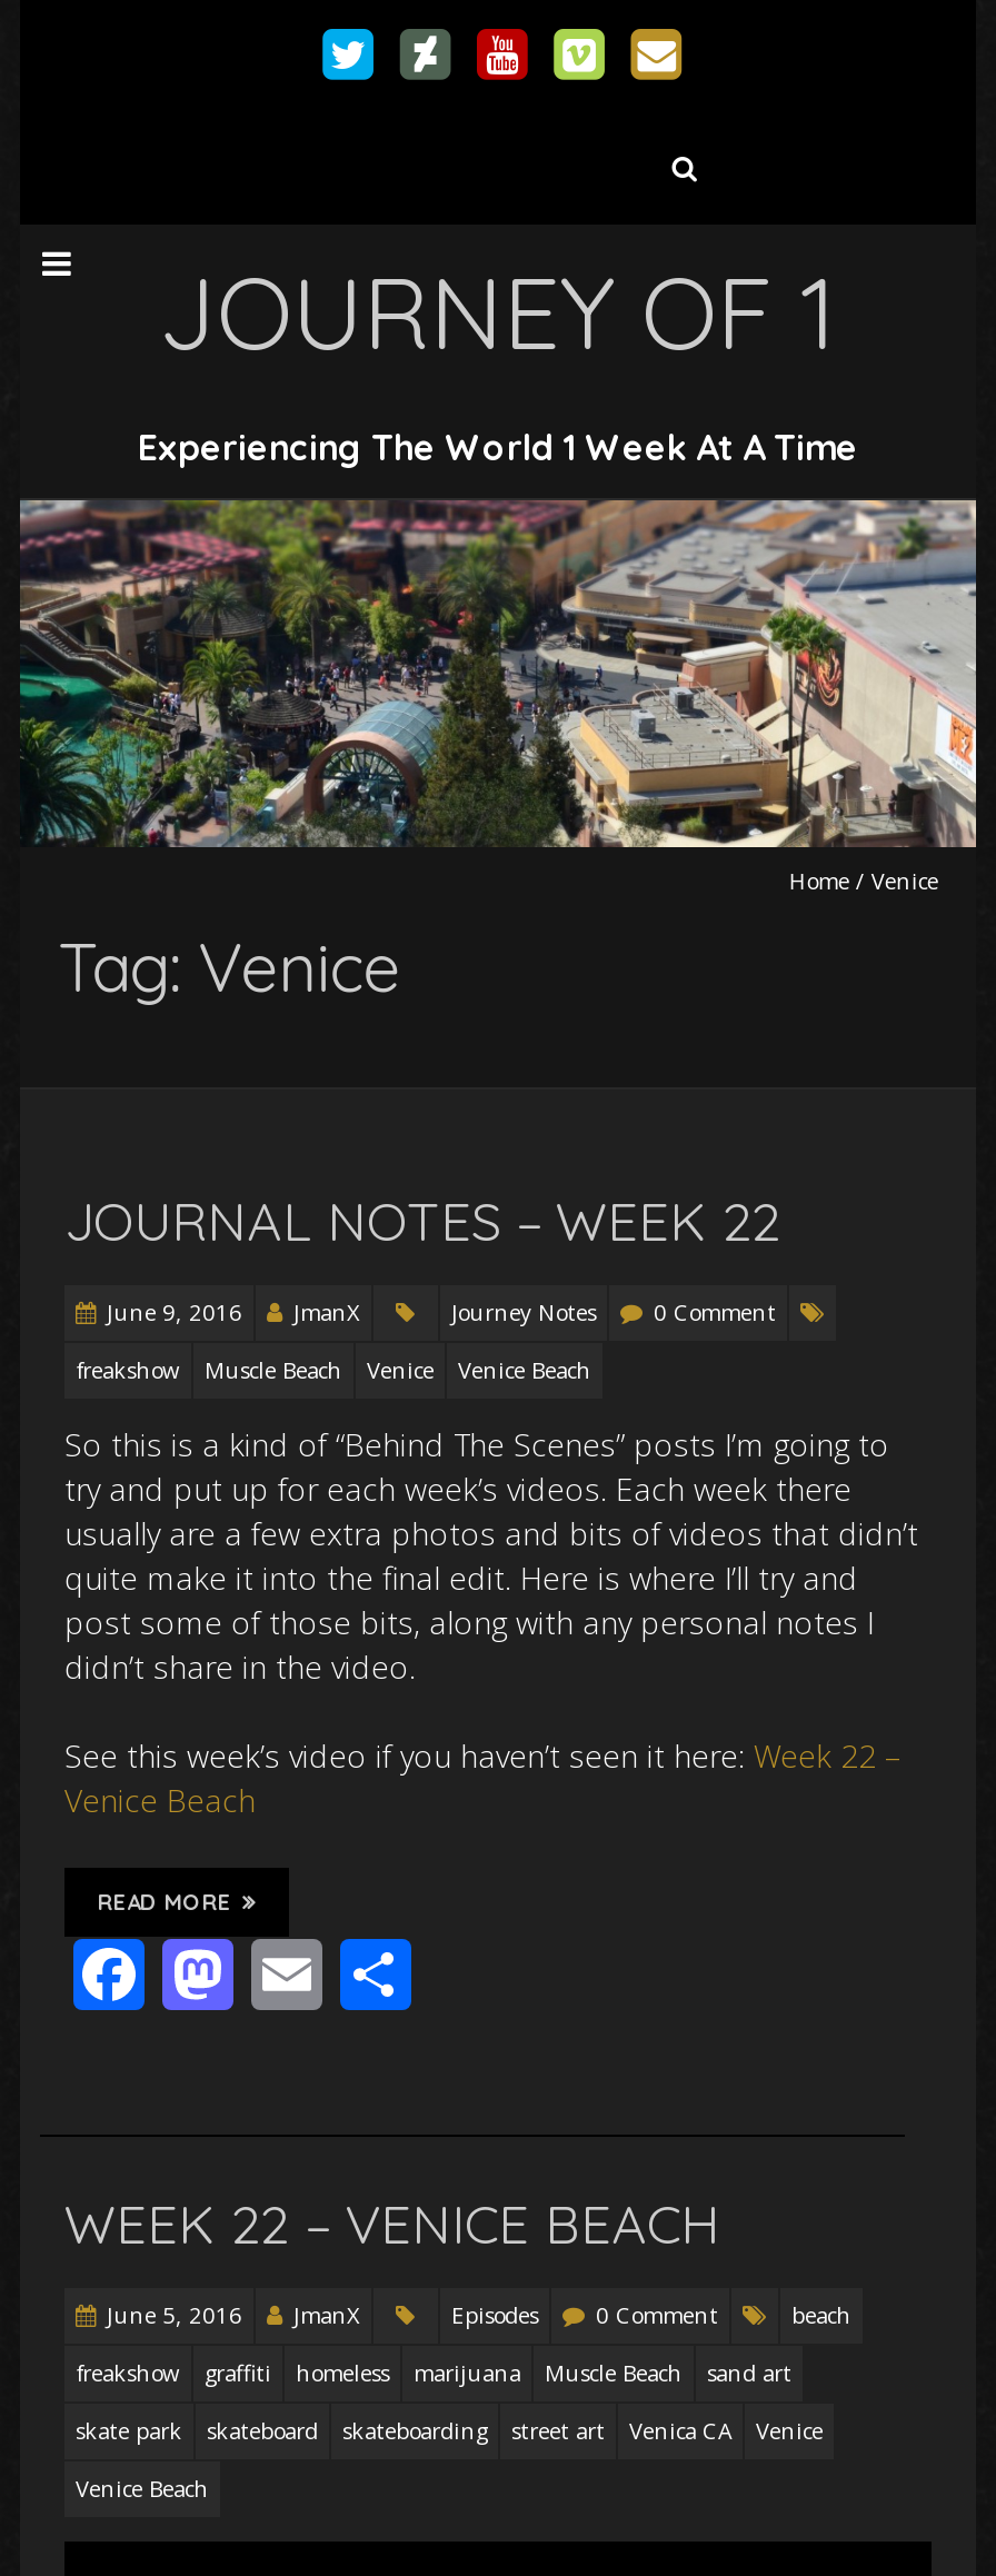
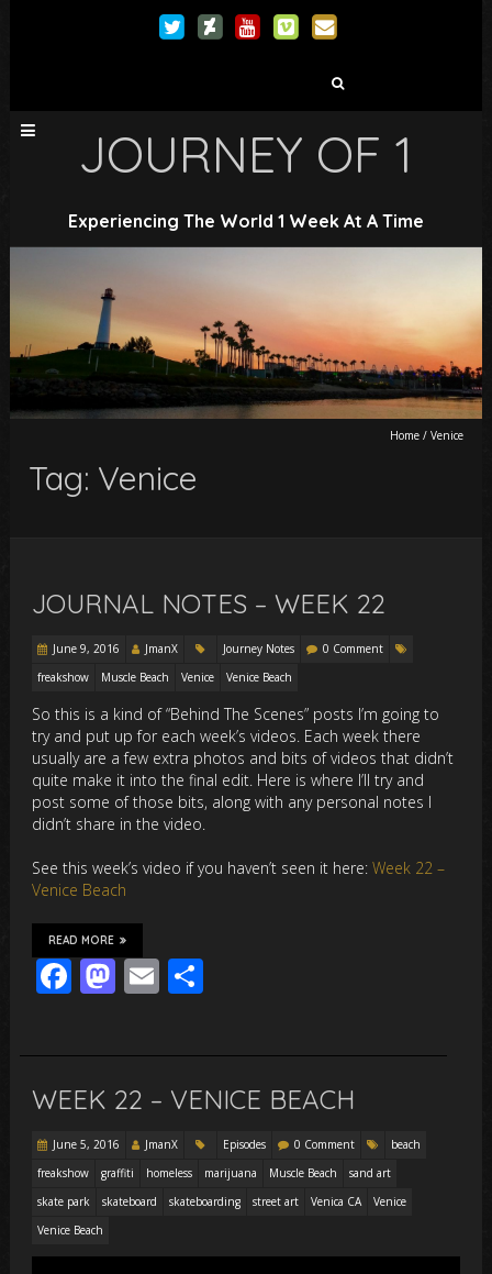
- [image]
+ [image]
